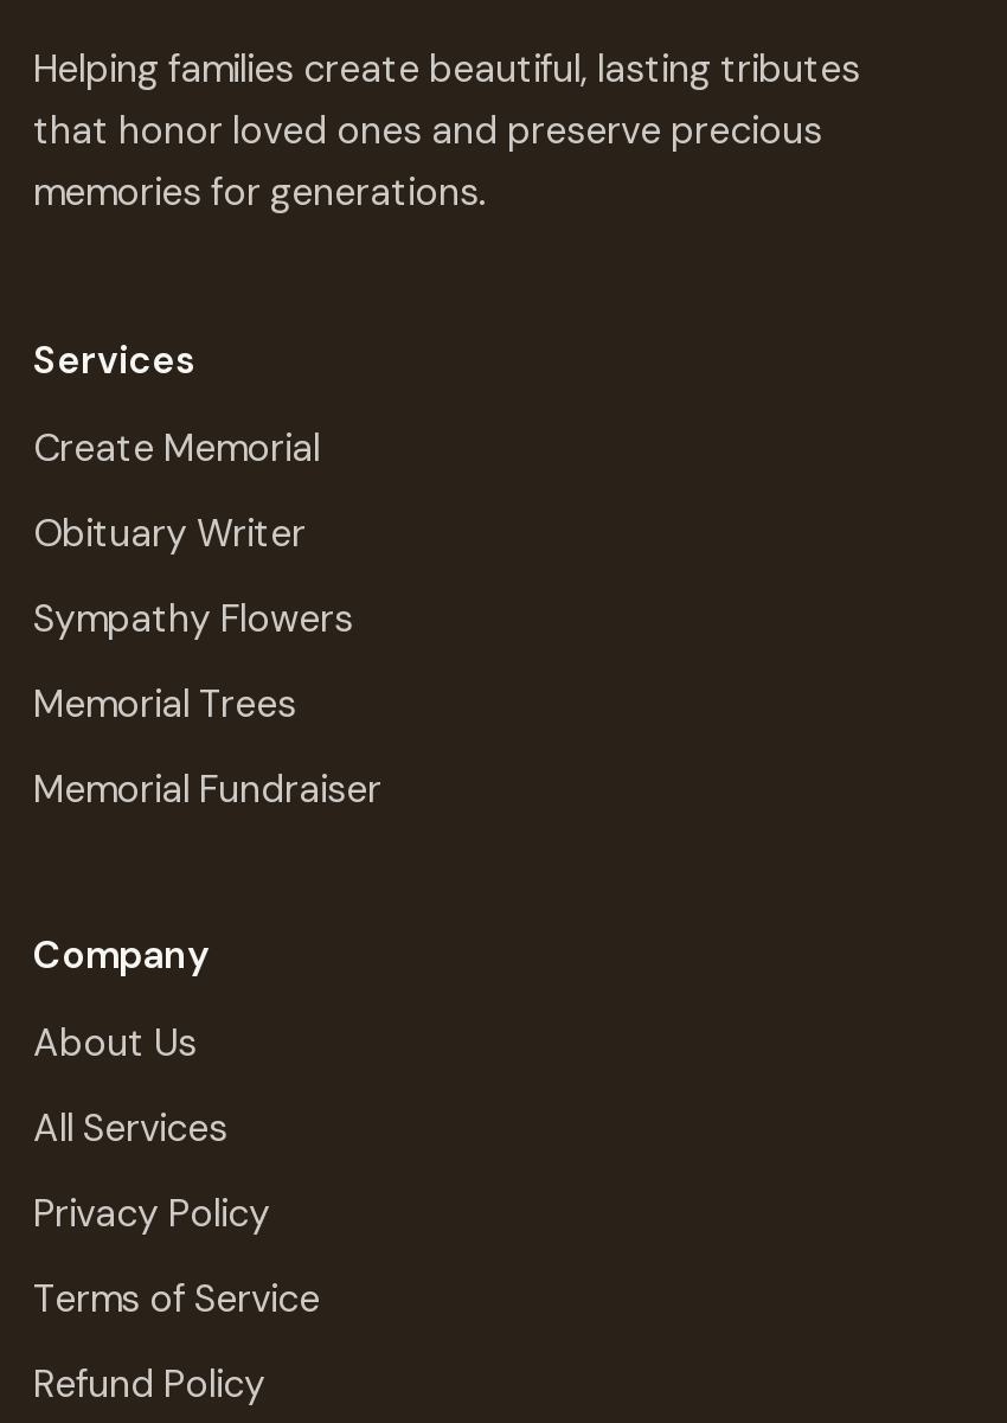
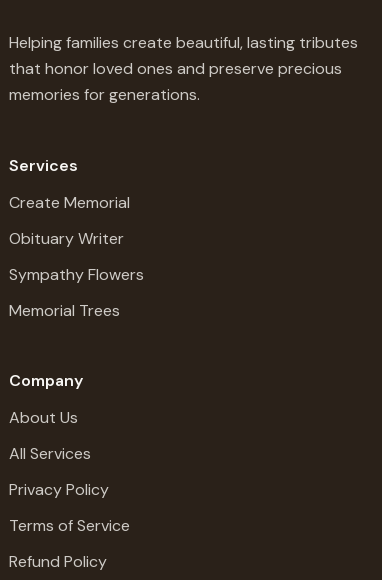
- Memorial Fundraiser
